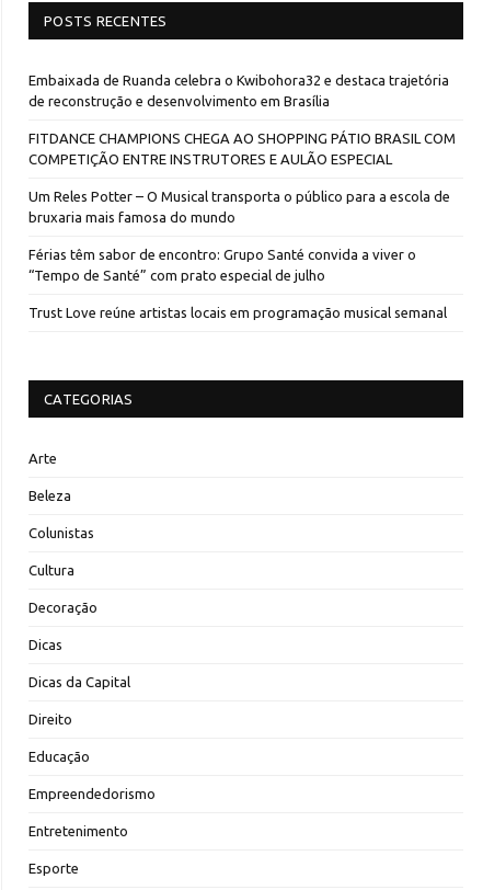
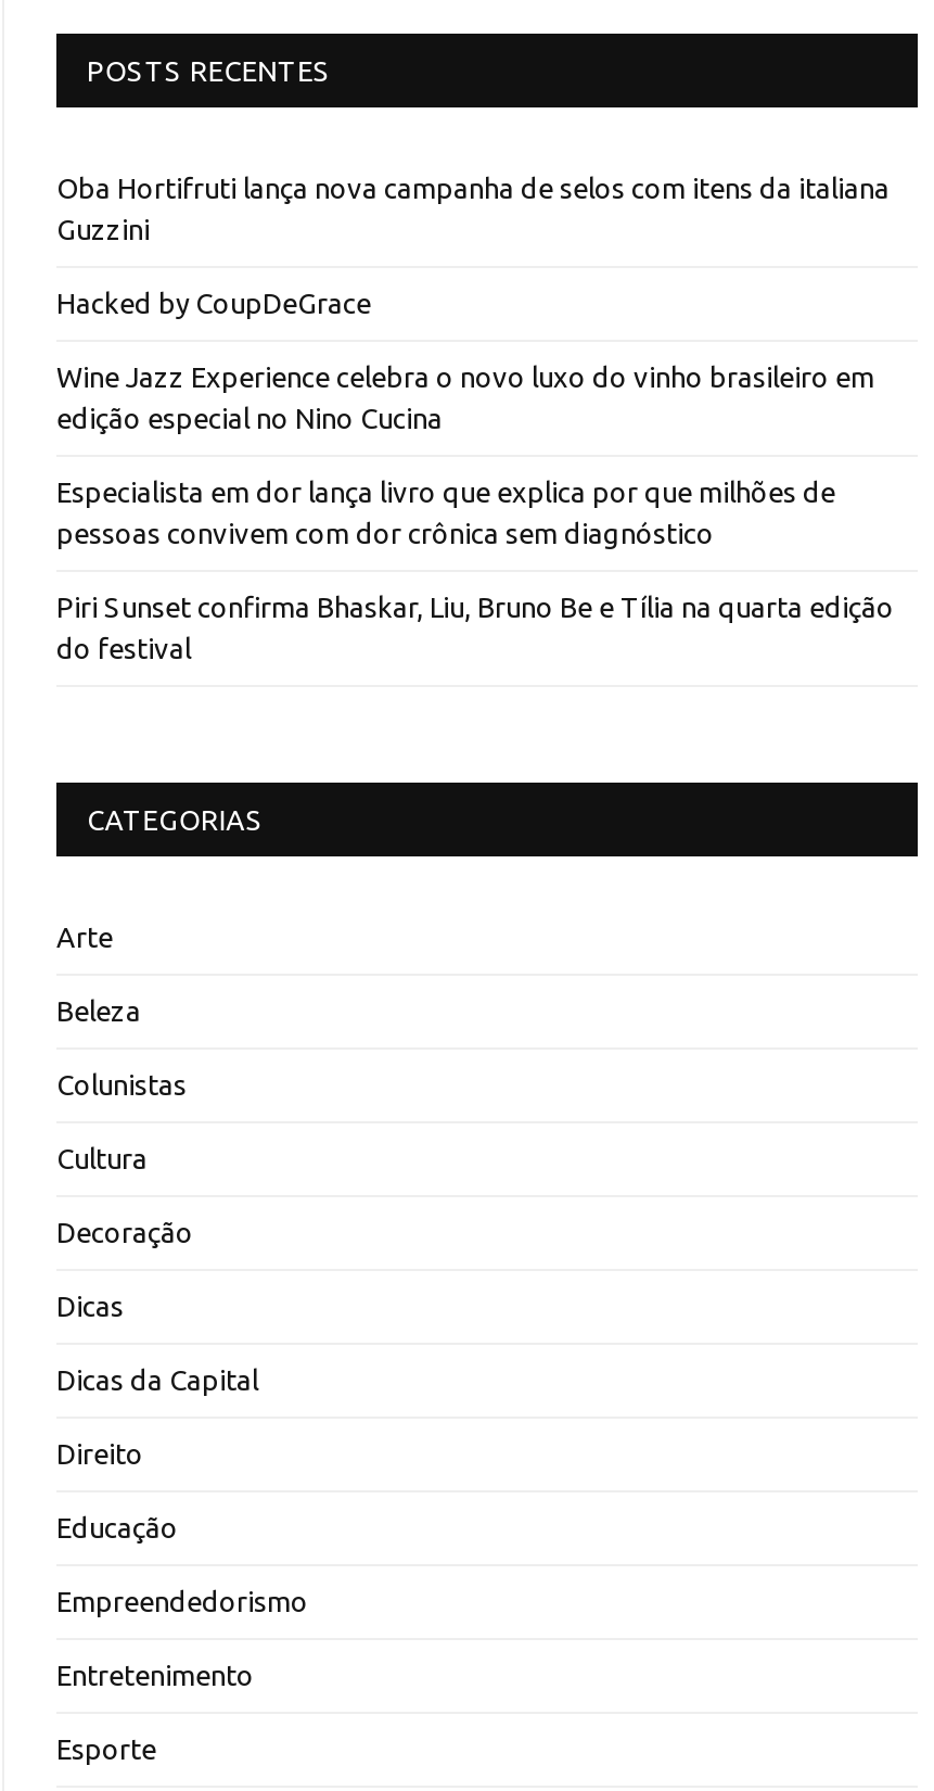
- Embaixada de Ruanda celebra o Kwibohora32 e destaca trajetória
- de reconstrução e desenvolvimento em Brasília
+ Oba Hortifruti lança nova campanha de selos com itens da italiana
+ Guzzini

- FITDANCE CHAMPIONS CHEGA AO SHOPPING PÁTIO BRASIL COM
- COMPETIÇÃO ENTRE INSTRUTORES E AULÃO ESPECIAL
+ Hacked by CoupDeGrace

- Um Reles Potter – O Musical transporta o público para a escola de
- bruxaria mais famosa do mundo
+ Wine Jazz Experience celebra o novo luxo do vinho brasileiro em
+ edição especial no Nino Cucina

- Férias têm sabor de encontro: Grupo Santé convida a viver o
- “Tempo de Santé” com prato especial de julho
+ Especialista em dor lança livro que explica por que milhões de
+ pessoas convivem com dor crônica sem diagnóstico

- Trust Love reúne artistas locais em programação musical semanal
+ Piri Sunset confirma Bhaskar, Liu, Bruno Be e Tília na quarta edição
+ do festival
